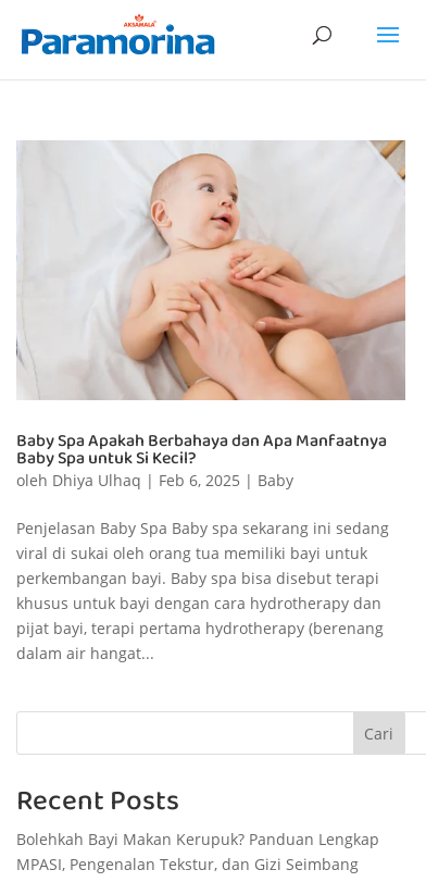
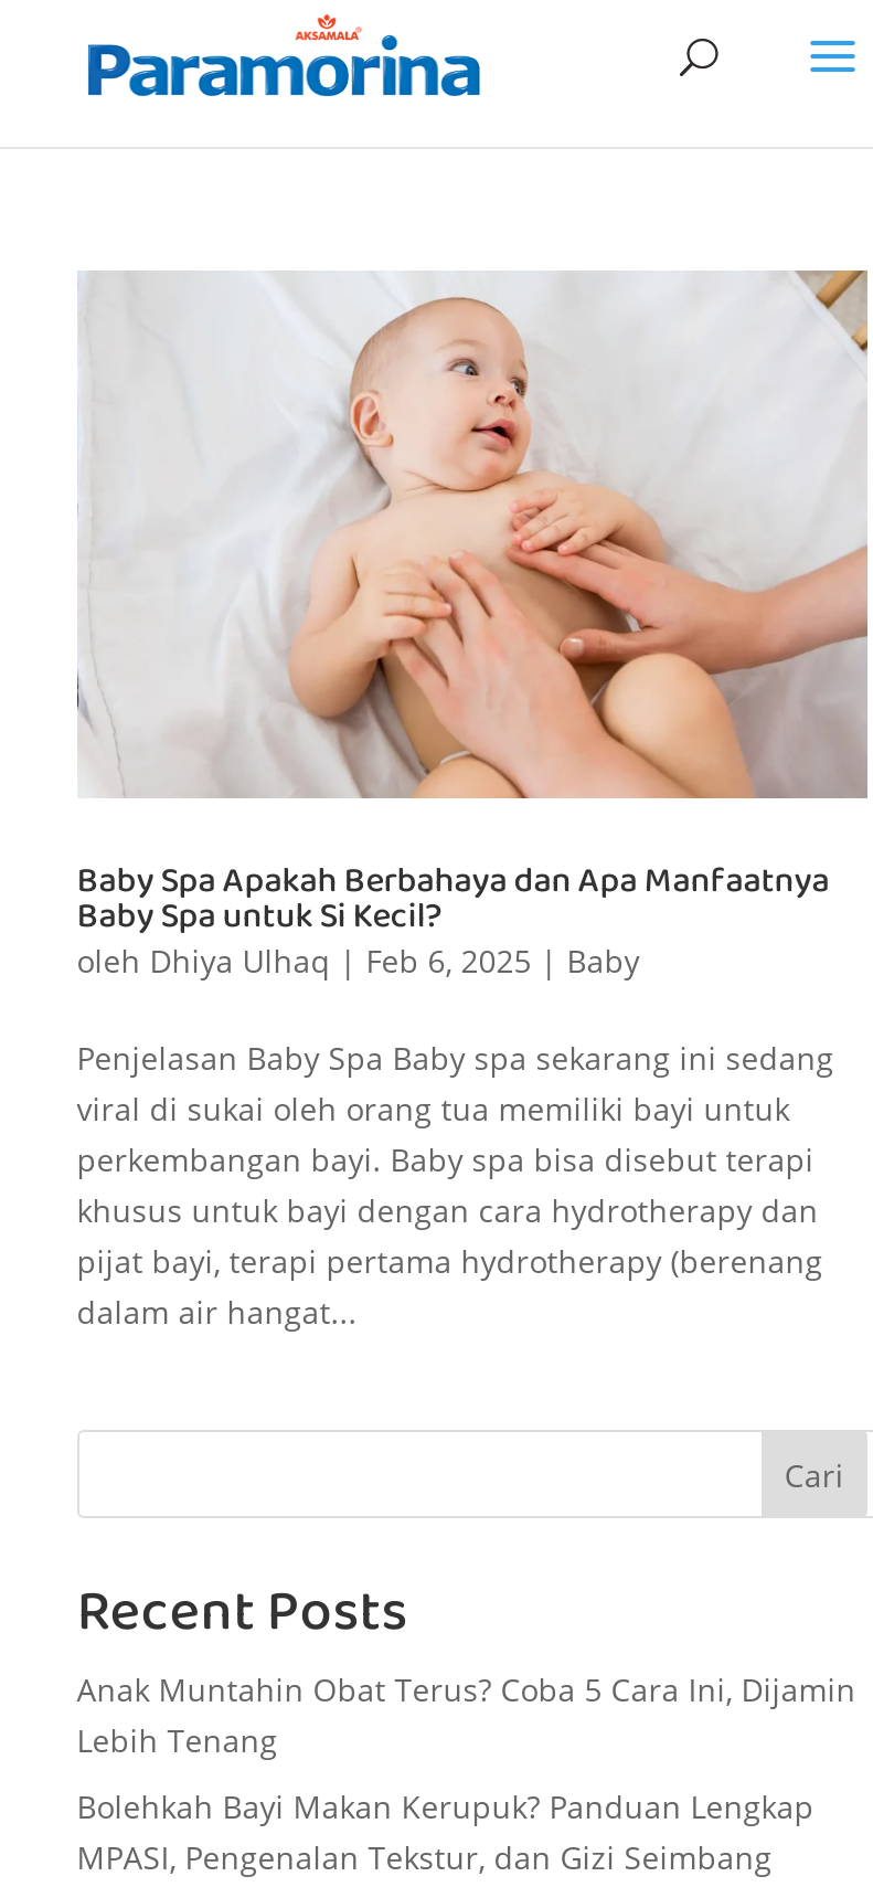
+ Anak Muntahin Obat Terus? Coba 5 Cara Ini, Dijamin
+ Lebih Tenang
